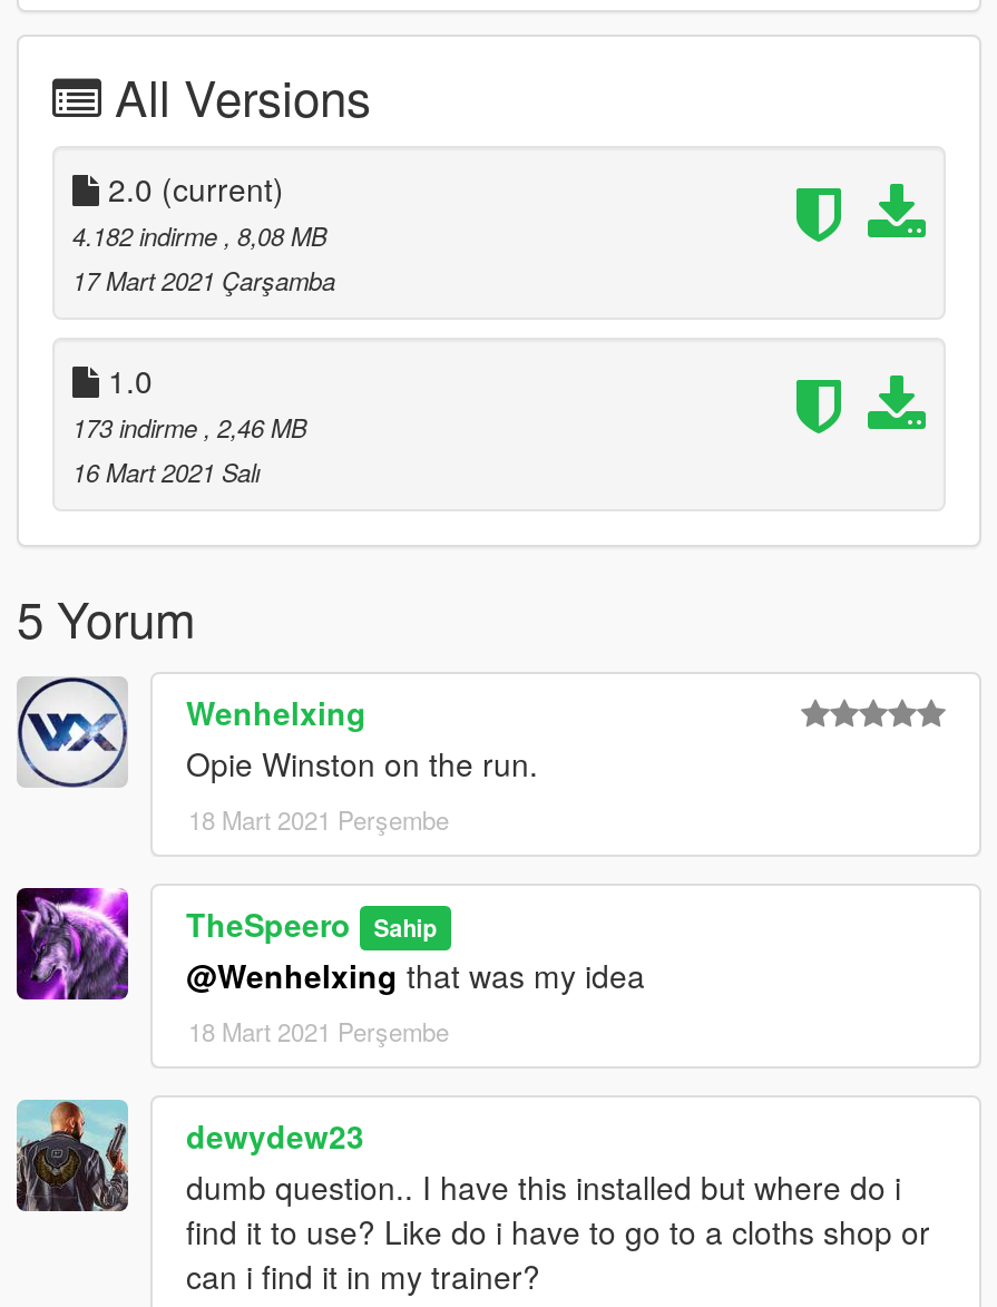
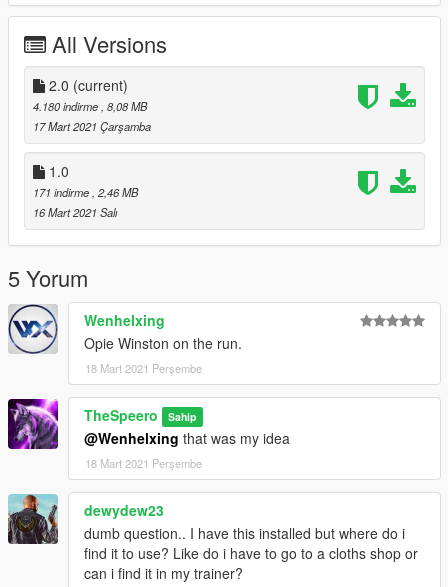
- 4.182 indirme, 8,08 MB
+ 4.180 indirme, 8,08 MB

- 173 indirme, 2,46 MB
+ 171 indirme, 2,46 MB
